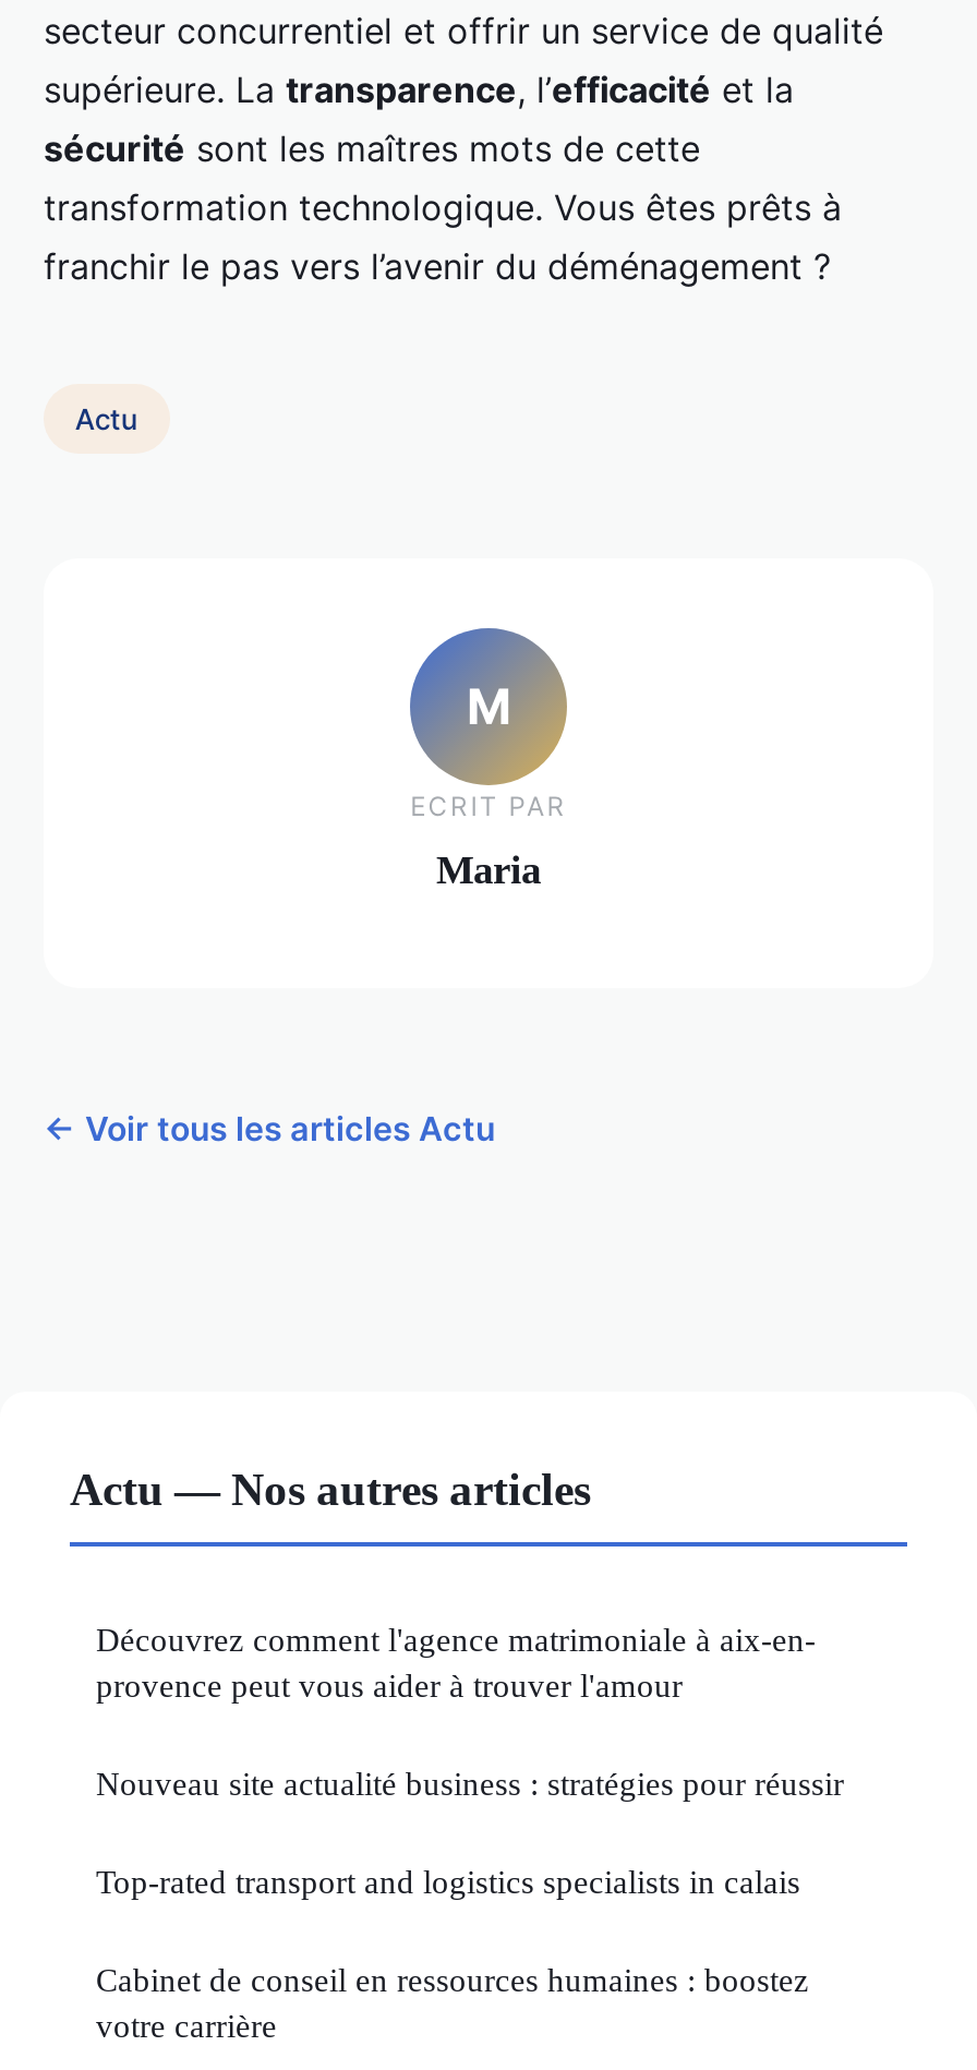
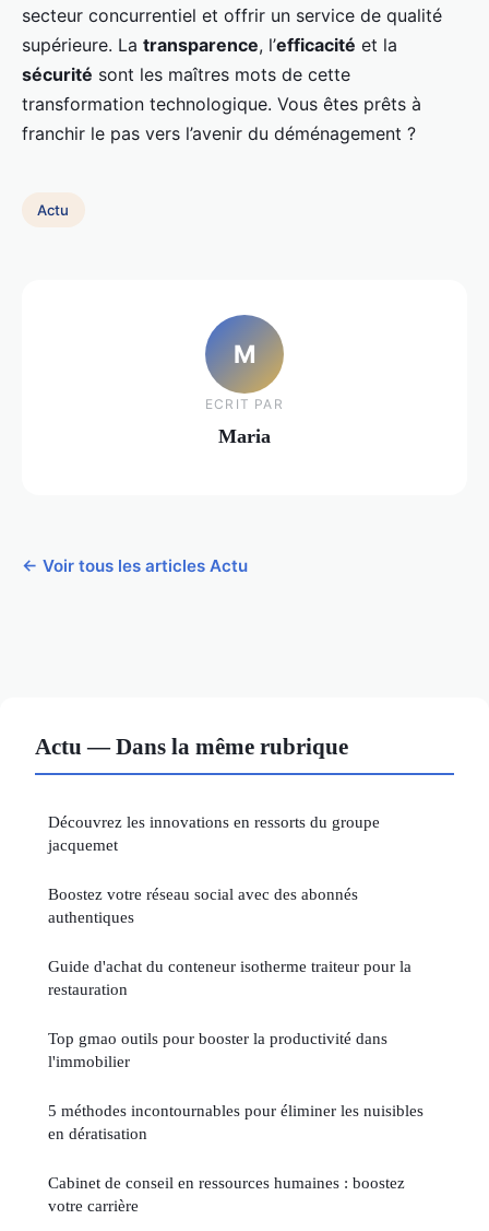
- Actu — Nos autres articles
- Découvrez comment l'agence matrimoniale à aix-en-
- provence peut vous aider à trouver l'amour
- Nouveau site actualité business : stratégies pour réussir
- Top-rated transport and logistics specialists in calais
+ Actu — Dans la même rubrique
+ Découvrez les innovations en ressorts du groupe
+ jacquemet
+ Boostez votre réseau social avec des abonnés
+ authentiques
+ Guide d'achat du conteneur isotherme traiteur pour la
+ restauration
+ Top gmao outils pour booster la productivité dans
+ l'immobilier
+ 5 méthodes incontournables pour éliminer les nuisibles
+ en dératisation
